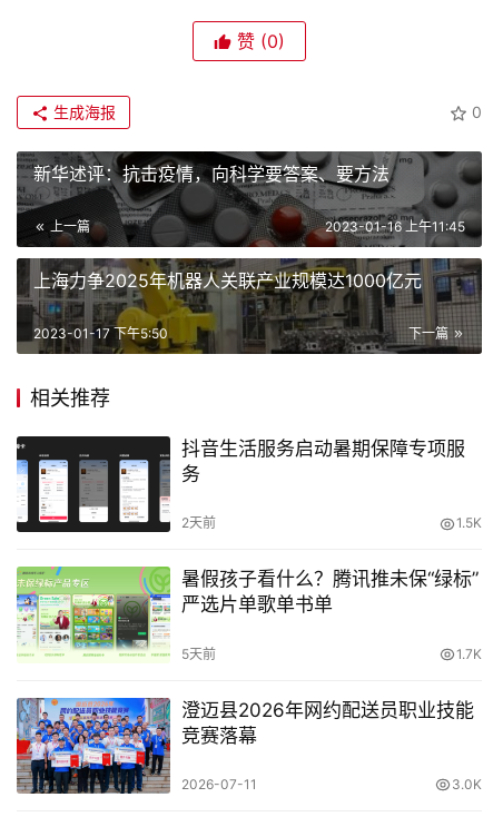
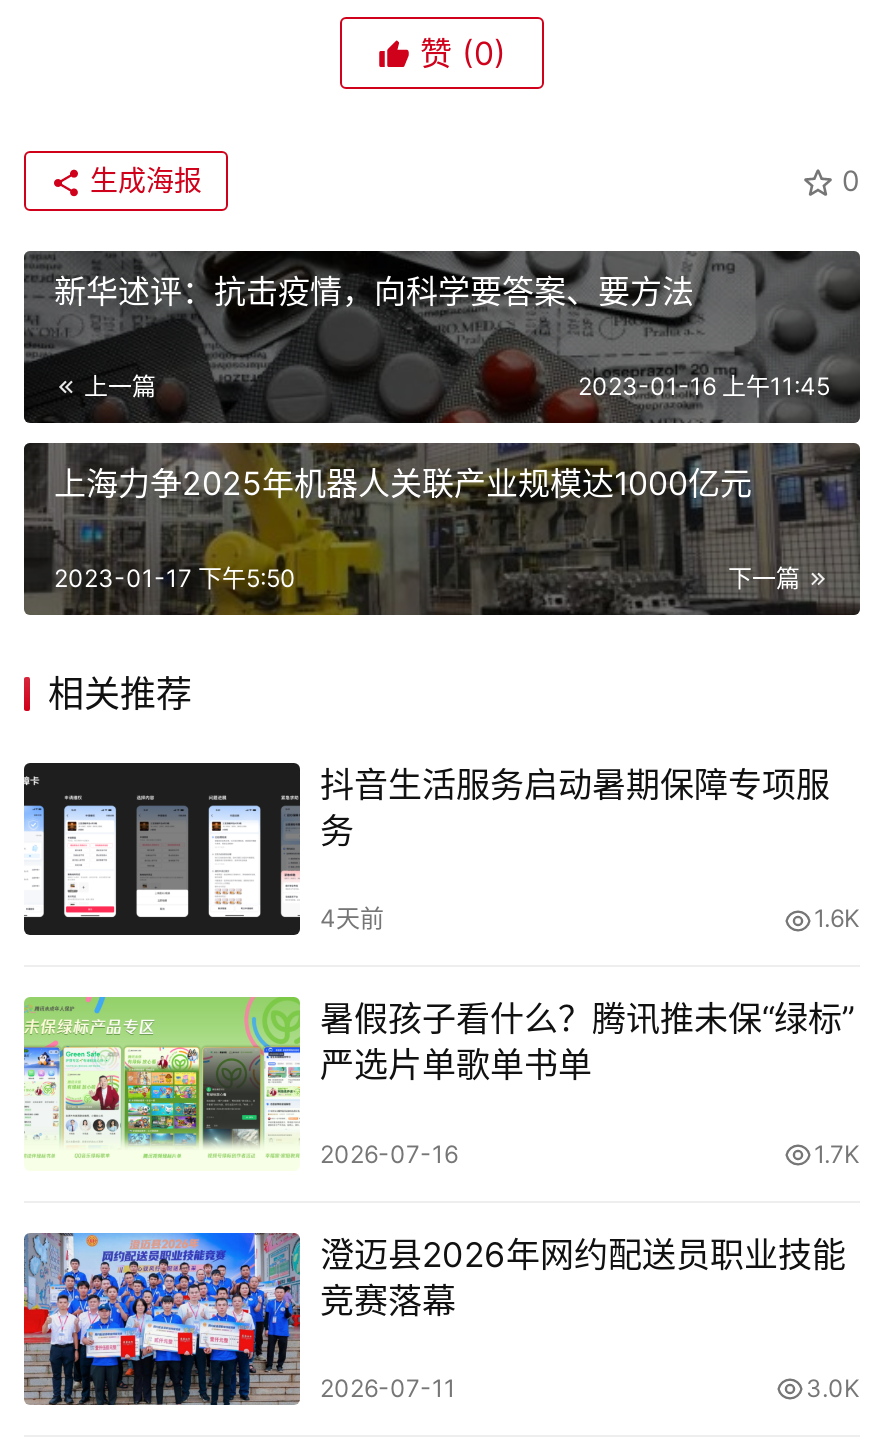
- 2天前
- 1.5K
+ 4天前
+ 1.6K

- 5天前
+ 2026-07-16
